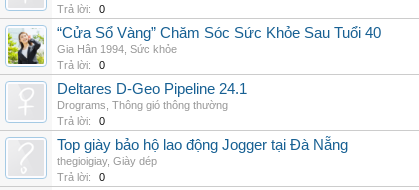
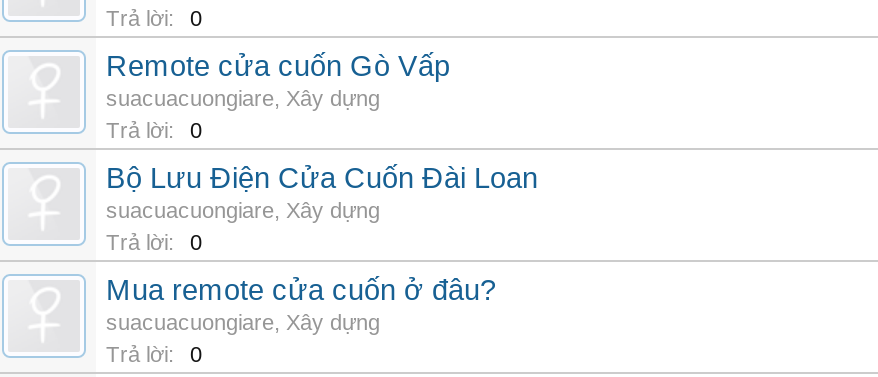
- [image]

- “Cửa Sổ Vàng” Chăm Sóc Sức Khỏe Sau Tuổi 40
- Gia Hân 1994, Sức khỏe
+ Remote cửa cuốn Gò Vấp
+ suacuacuongiare, Xây dựng

- Deltares D-Geo Pipeline 24.1
- Drograms, Thông gió thông thường
+ Bộ Lưu Điện Cửa Cuốn Đài Loan
+ suacuacuongiare, Xây dựng

- Top giày bảo hộ lao động Jogger tại Đà Nẵng
- thegioigiay, Giày dép
+ Mua remote cửa cuốn ở đâu?
+ suacuacuongiare, Xây dựng
